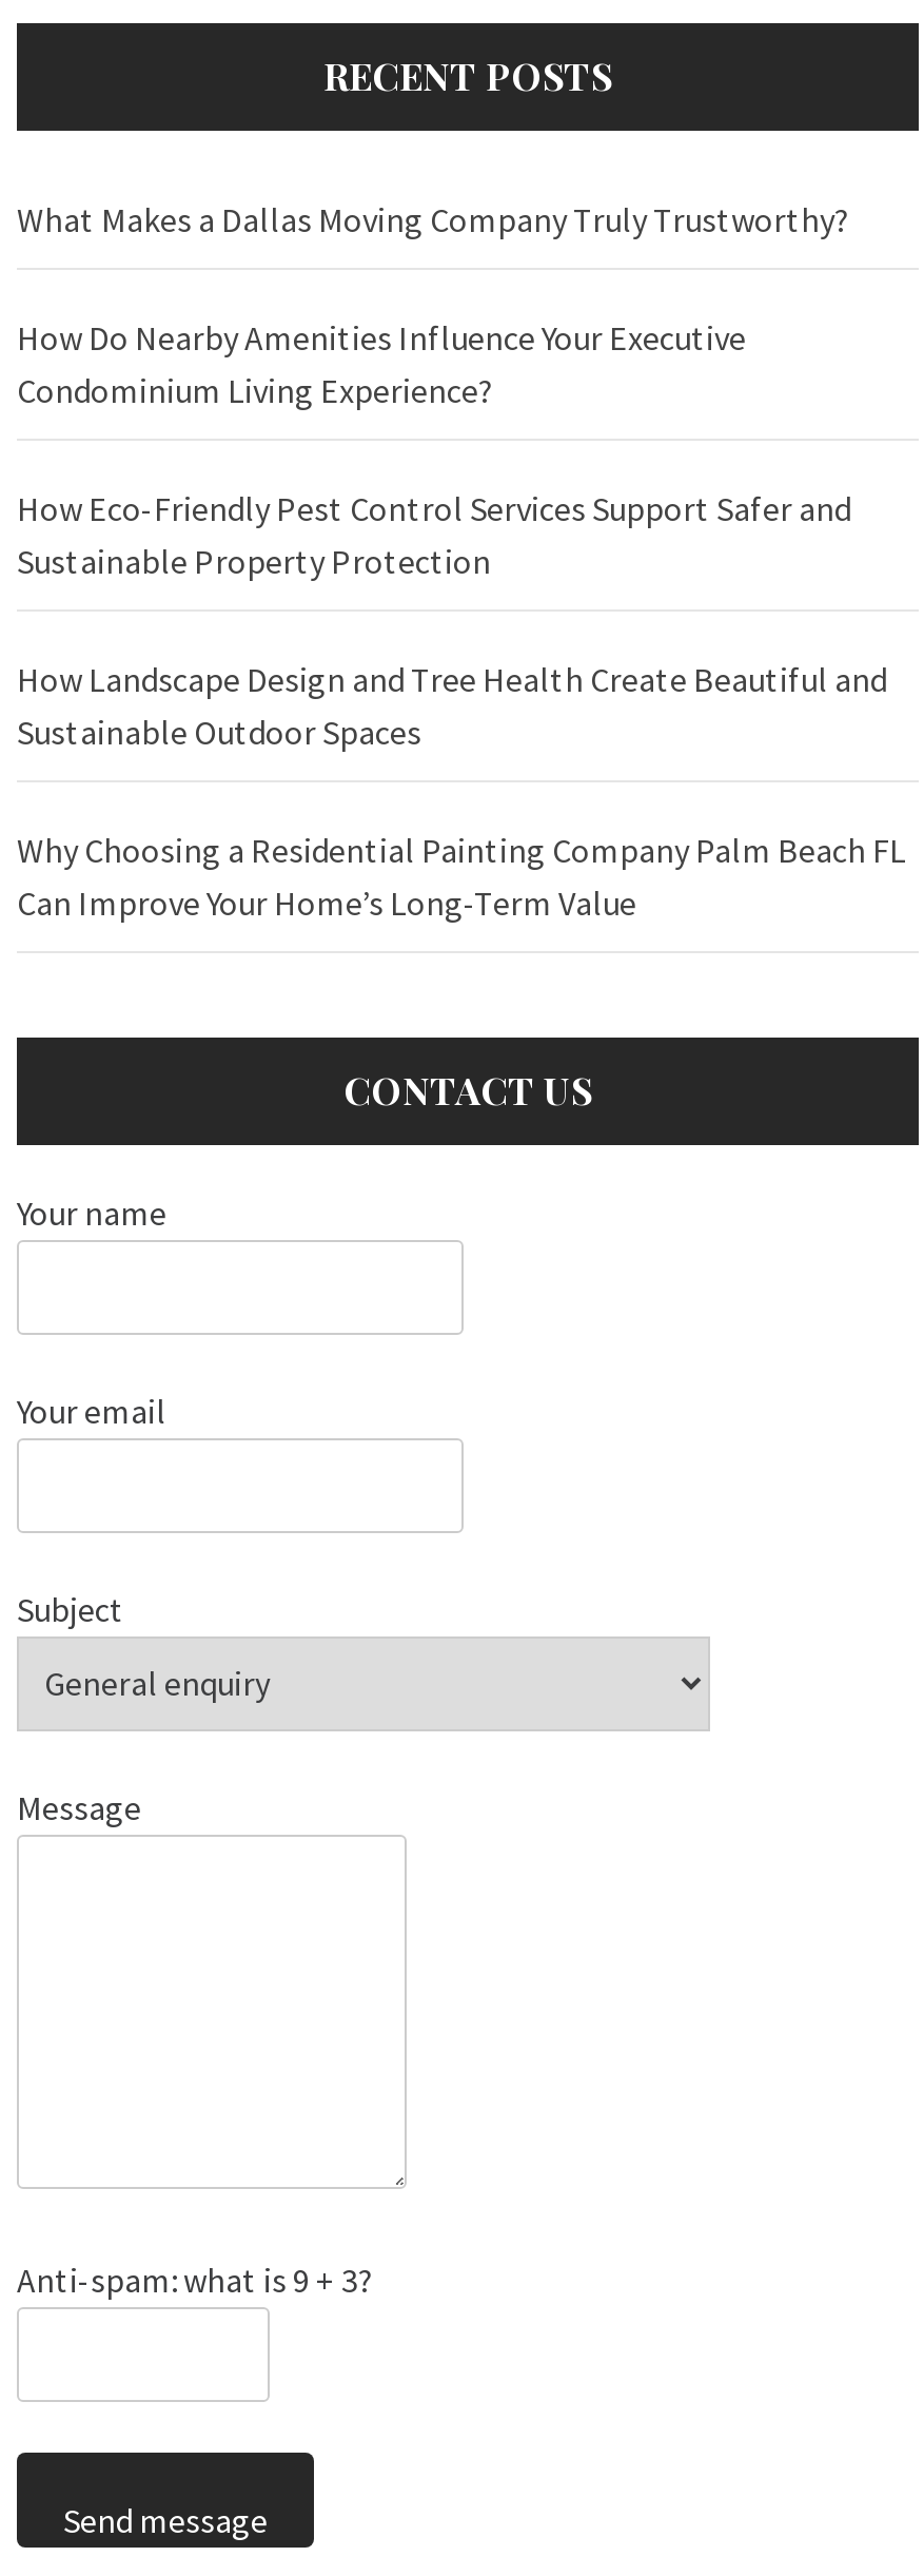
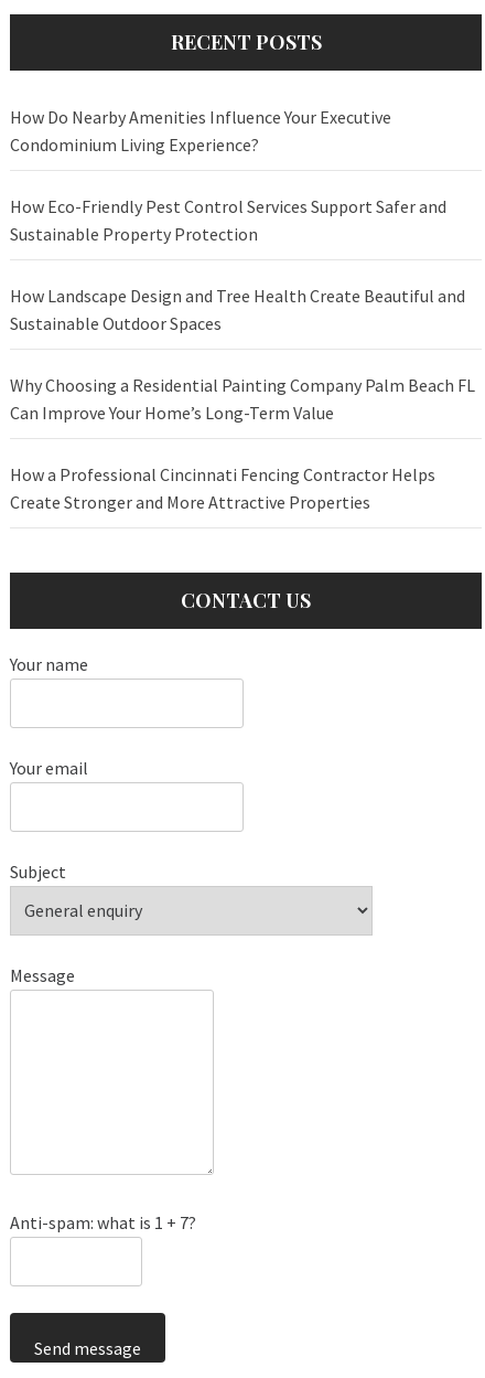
- What Makes a Dallas Moving Company Truly Trustworthy?

moved up: How Do Nearby Amenities Influence Your Executive | Condominium Living Experience? | How Eco-Friendly Pest Control Services Support Safer and | Sustainable Property Protection | How Landscape Design and Tree Health Create Beautiful and | Sustainable Outdoor Spaces | Why Choosing a Residential Painting Company Palm Beach FL | Can Improve Your Home’s Long-Term Value

+ How a Professional Cincinnati Fencing Contractor Helps
+ Create Stronger and More Attractive Properties

- Anti-spam: what is 9 + 3?
+ Anti-spam: what is 1 + 7?
